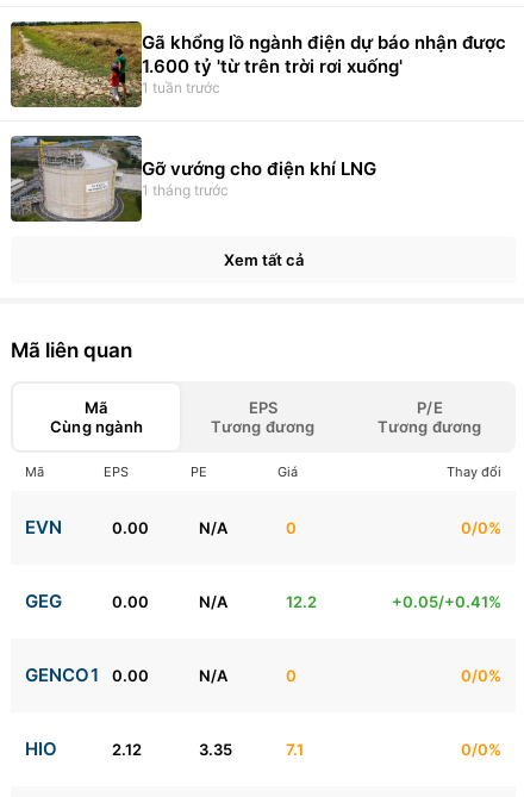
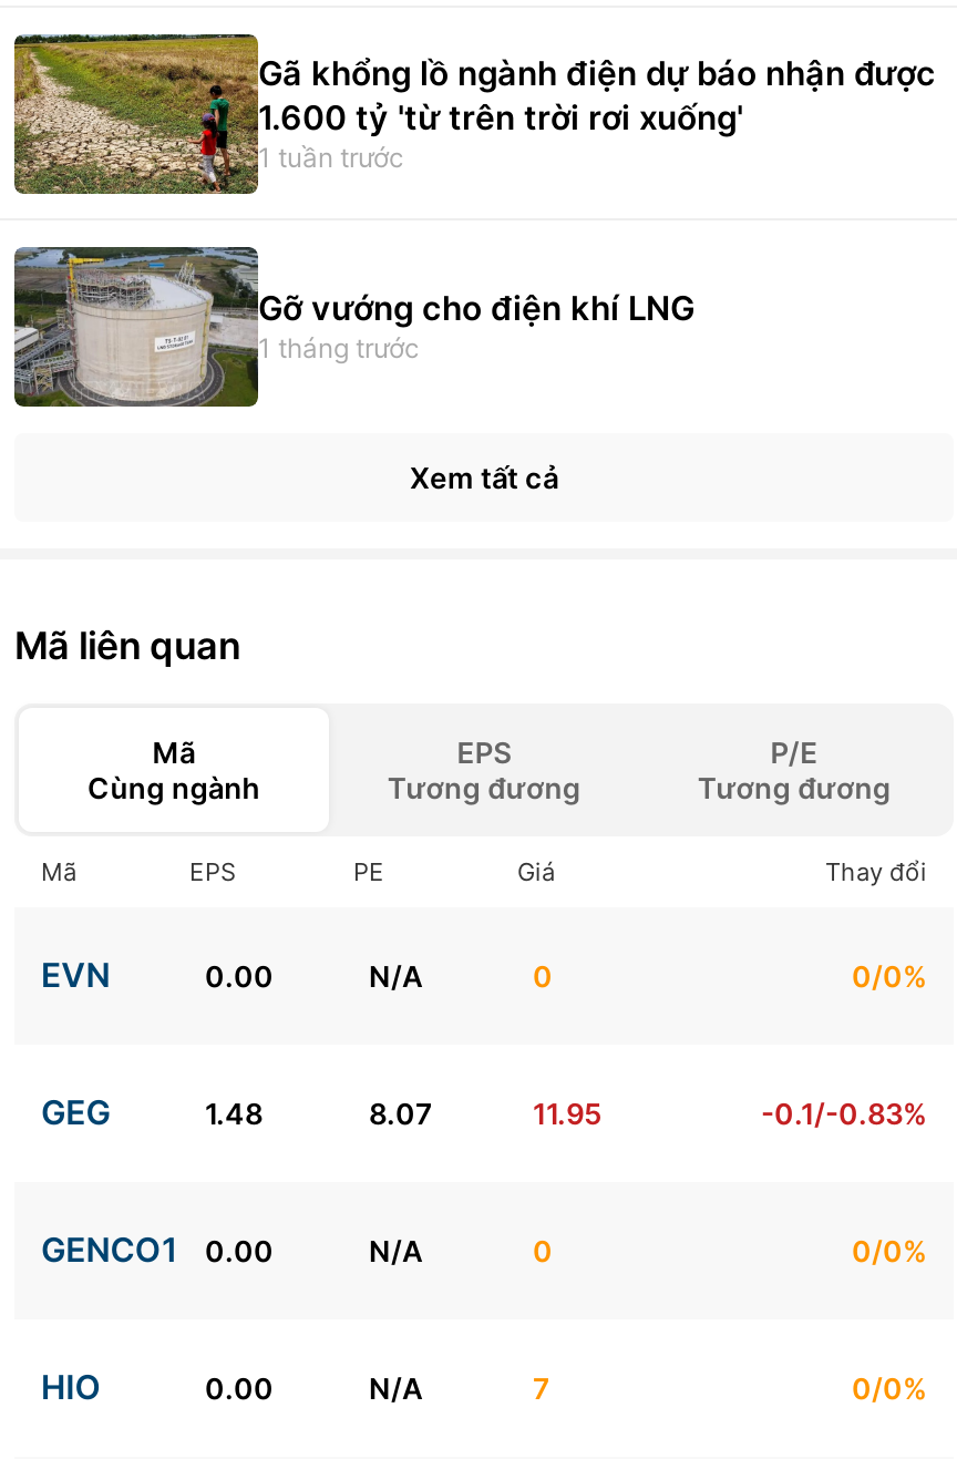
- 0.00
- N/A
- 12.2
- +0.05/+0.41%
+ 1.48
+ 8.07
+ 11.95
+ -0.1/-0.83%

- 2.12
- 3.35
- 7.1
+ 0.00
+ N/A
+ 7
